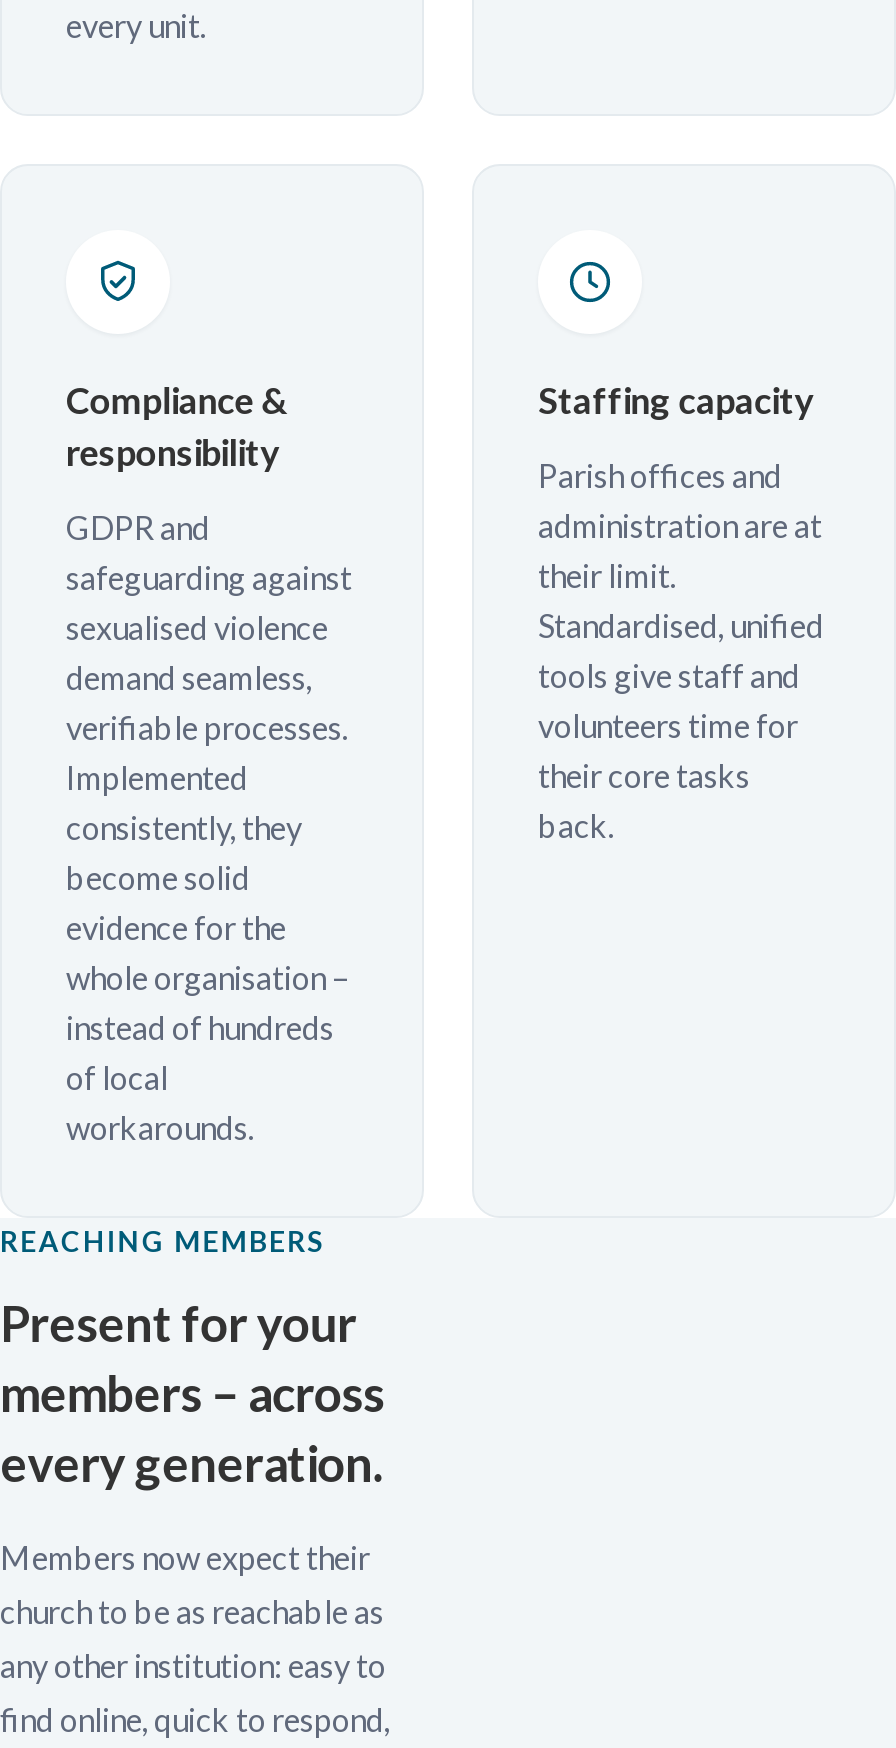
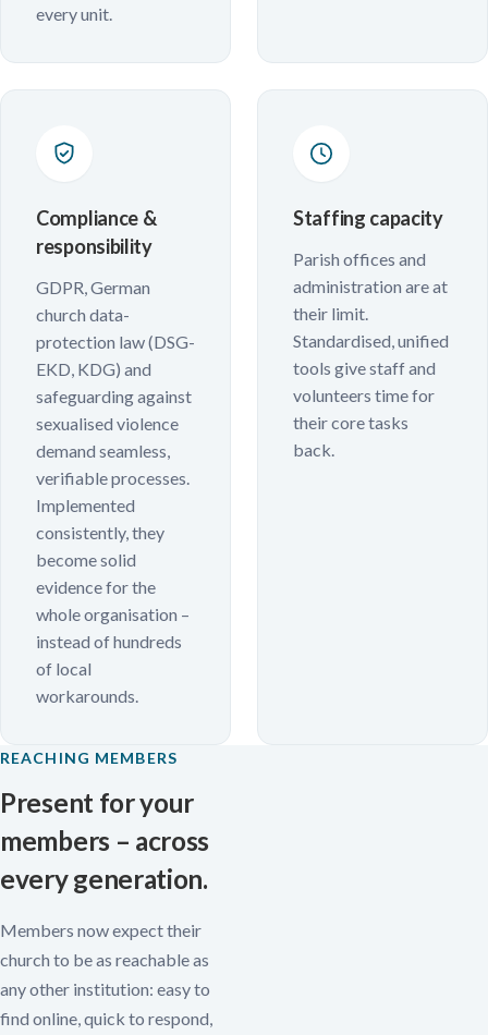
- GDPR and
+ GDPR, German
+ church data-
+ protection law (DSG-
+ EKD, KDG) and
